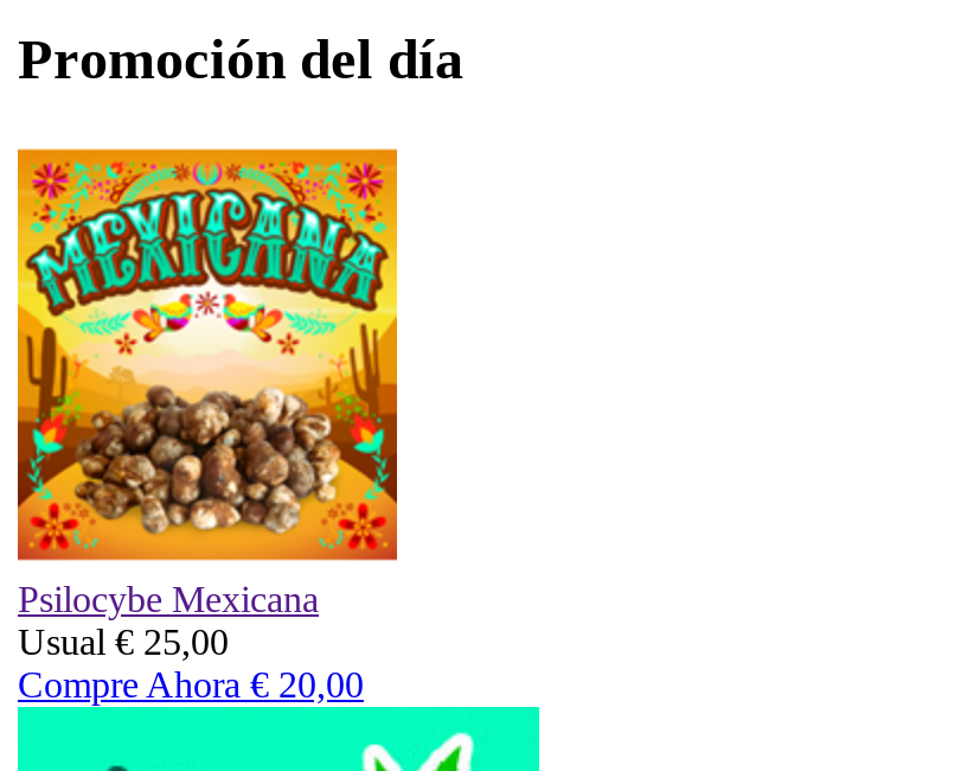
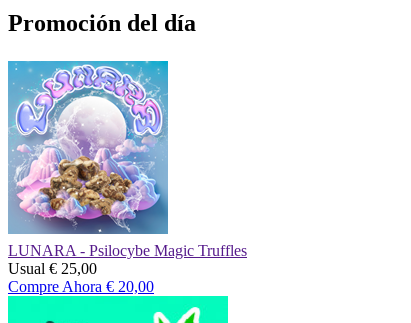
- [image]
- Psilocybe Mexicana
+ [image]
+ LUNARA - Psilocybe Magic Truffles
